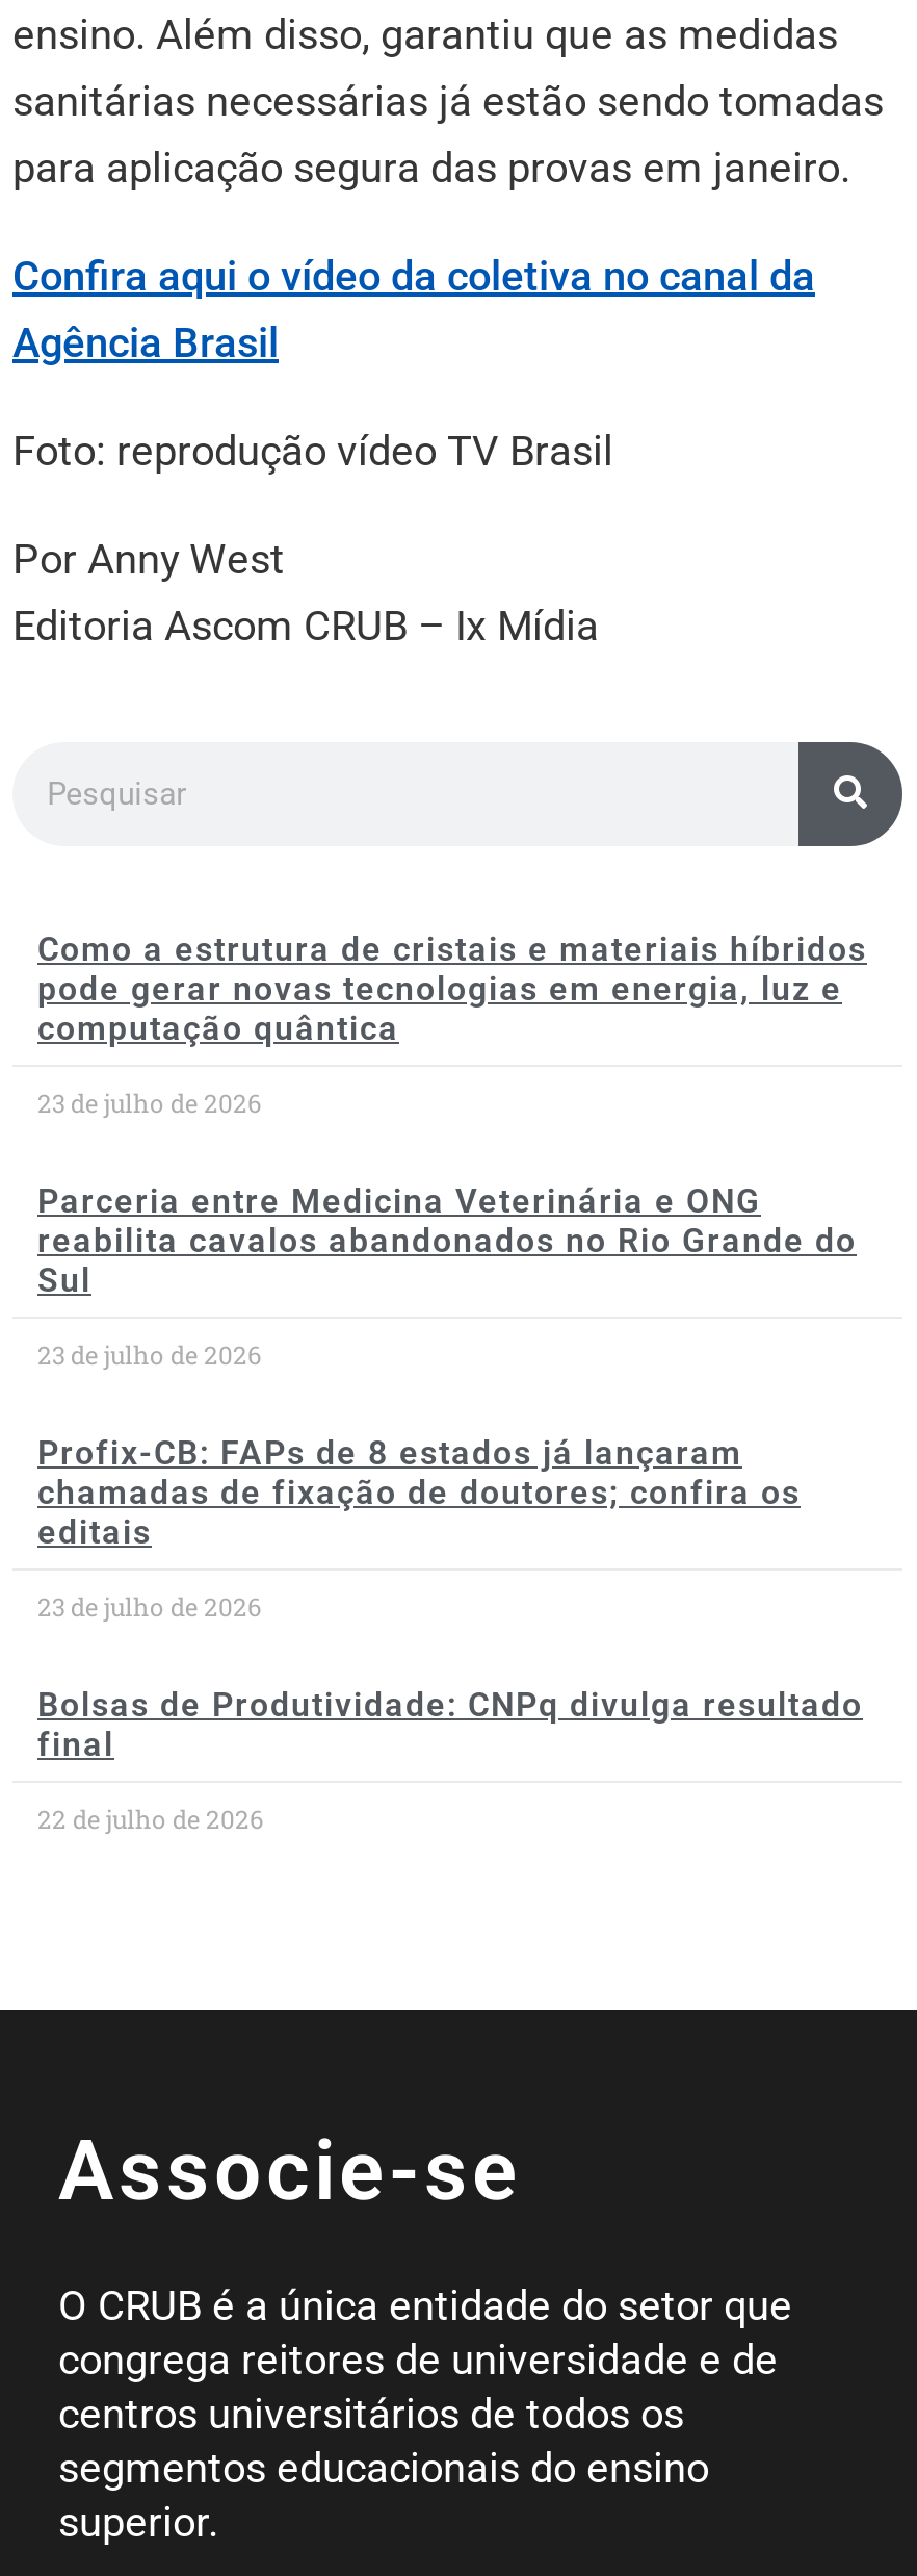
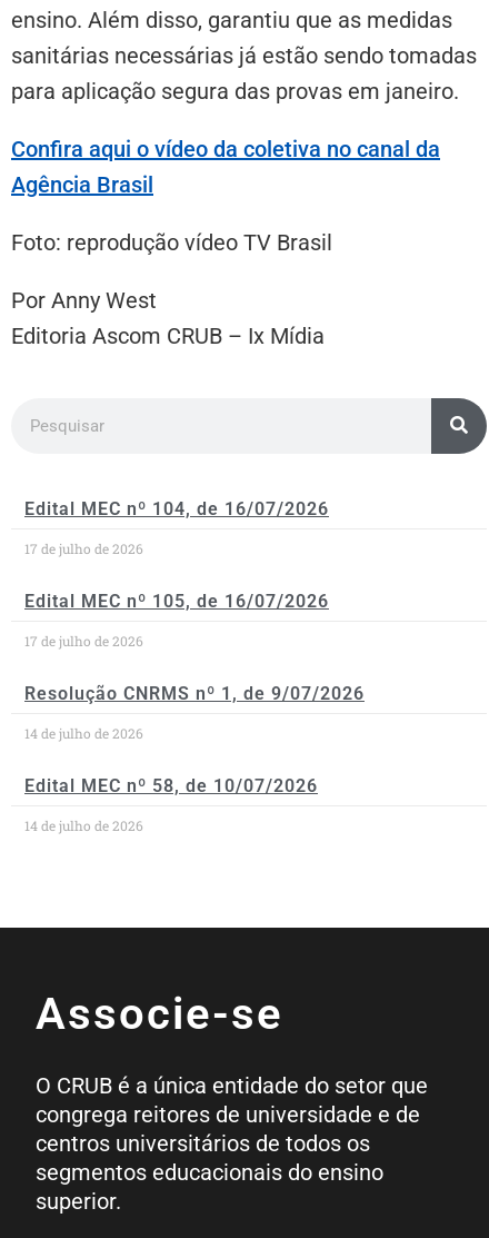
- Como a estrutura de cristais e materiais híbridos
- pode gerar novas tecnologias em energia, luz e
- computação quântica
+ Edital MEC nº 104, de 16/07/2026

- 23 de julho de 2026
+ 17 de julho de 2026

- Parceria entre Medicina Veterinária e ONG
- reabilita cavalos abandonados no Rio Grande do
- Sul
+ Edital MEC nº 105, de 16/07/2026

- 23 de julho de 2026
+ 17 de julho de 2026

- Profix-CB: FAPs de 8 estados já lançaram
- chamadas de fixação de doutores; confira os
- editais
+ Resolução CNRMS nº 1, de 9/07/2026

- 23 de julho de 2026
+ 14 de julho de 2026

- Bolsas de Produtividade: CNPq divulga resultado
- final
+ Edital MEC nº 58, de 10/07/2026

- 22 de julho de 2026
+ 14 de julho de 2026
